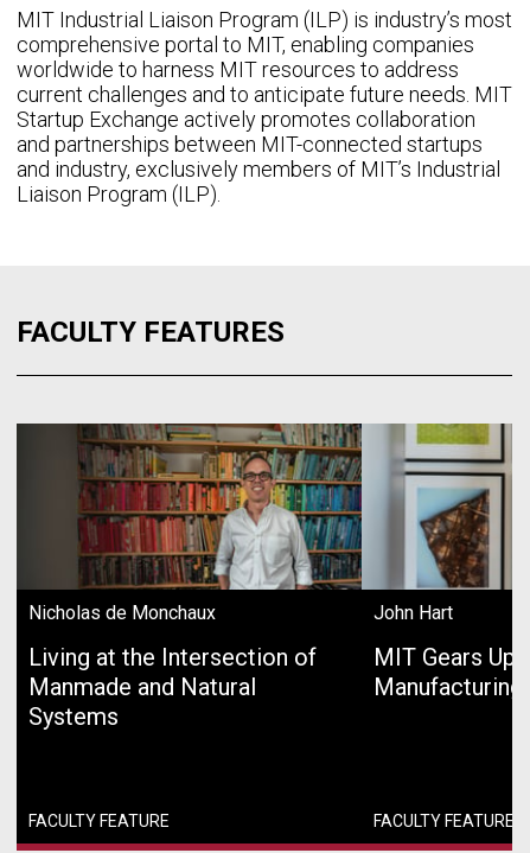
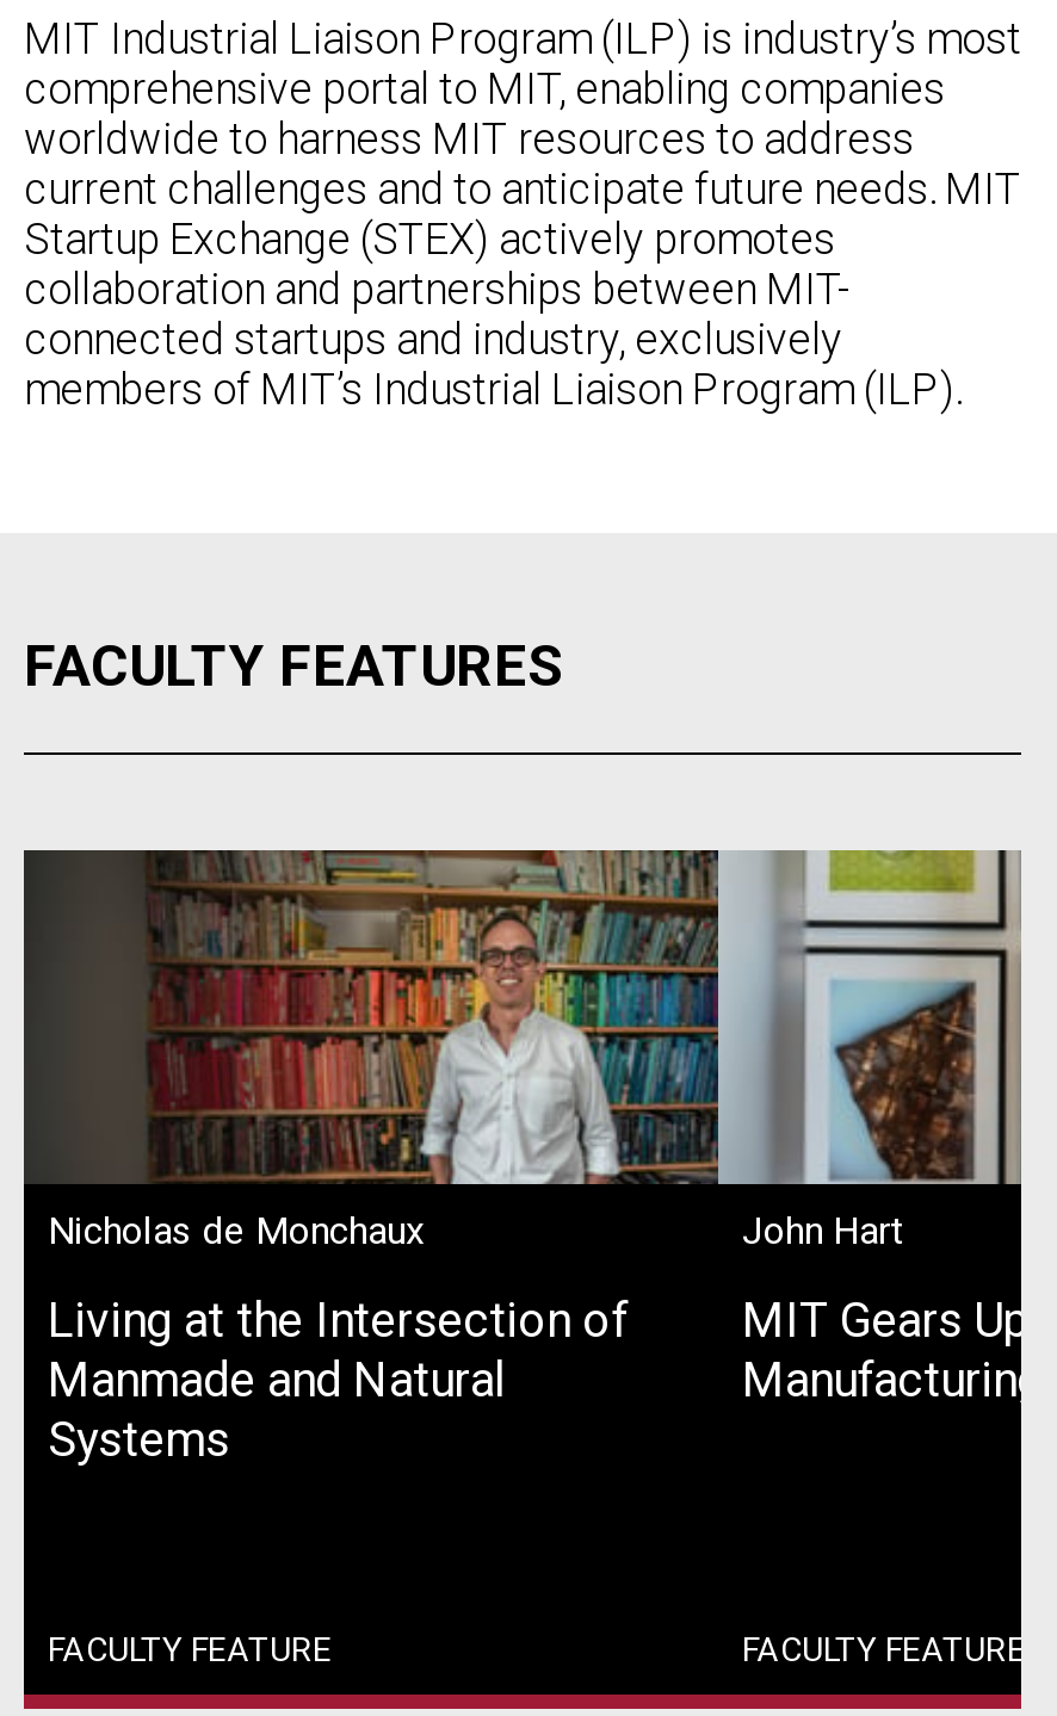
- Startup Exchange actively promotes collaboration
- and partnerships between MIT-connected startups
- and industry, exclusively members of MIT’s Industrial
- Liaison Program (ILP).
+ Startup Exchange (STEX) actively promotes
+ collaboration and partnerships between MIT-
+ connected startups and industry, exclusively
+ members of MIT’s Industrial Liaison Program (ILP).
